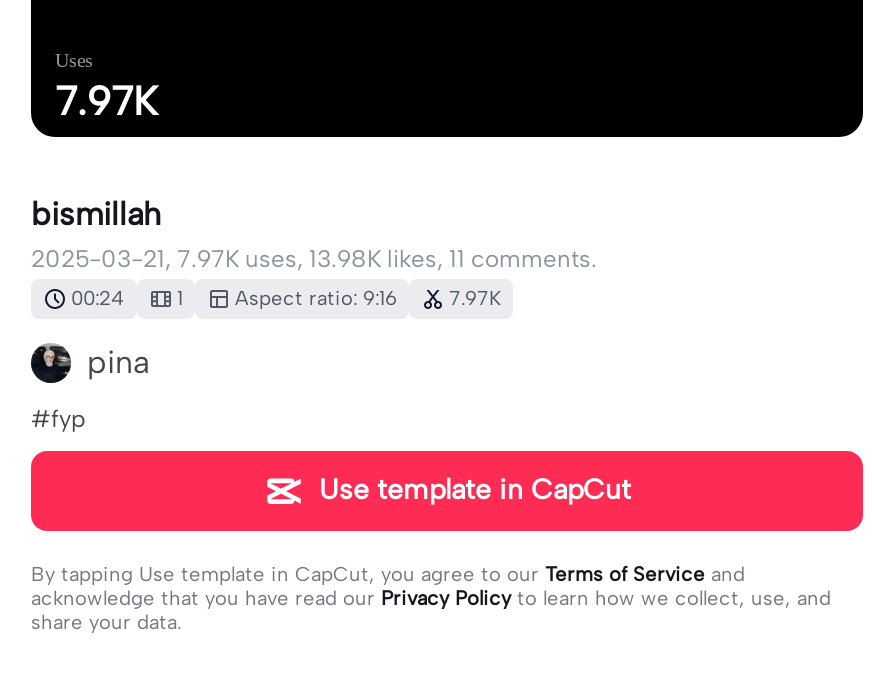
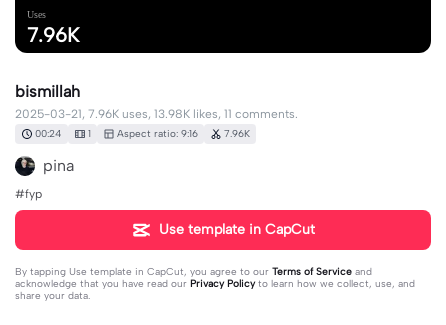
- 7.97K
+ 7.96K

- 2025-03-21, 7.97K uses, 13.98K likes, 11 comments.
+ 2025-03-21, 7.96K uses, 13.98K likes, 11 comments.

- 00:24 1 Aspect ratio: 9:16 7.97K
+ 00:24 1 Aspect ratio: 9:16 7.96K
